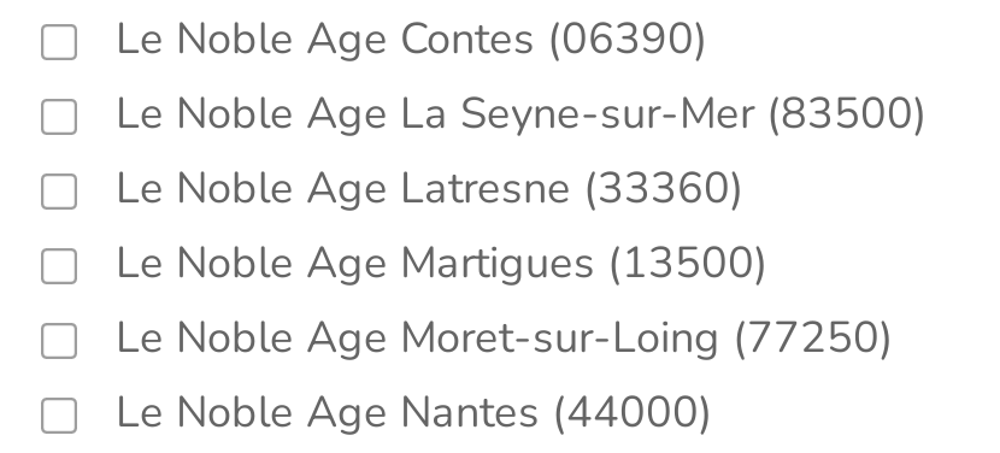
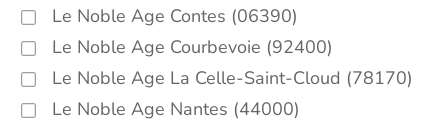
- Le Noble Age La Seyne-sur-Mer (83500)
- Le Noble Age Latresne (33360)
- Le Noble Age Martigues (13500)
- Le Noble Age Moret-sur-Loing (77250)
+ Le Noble Age Courbevoie (92400)
+ Le Noble Age La Celle-Saint-Cloud (78170)
